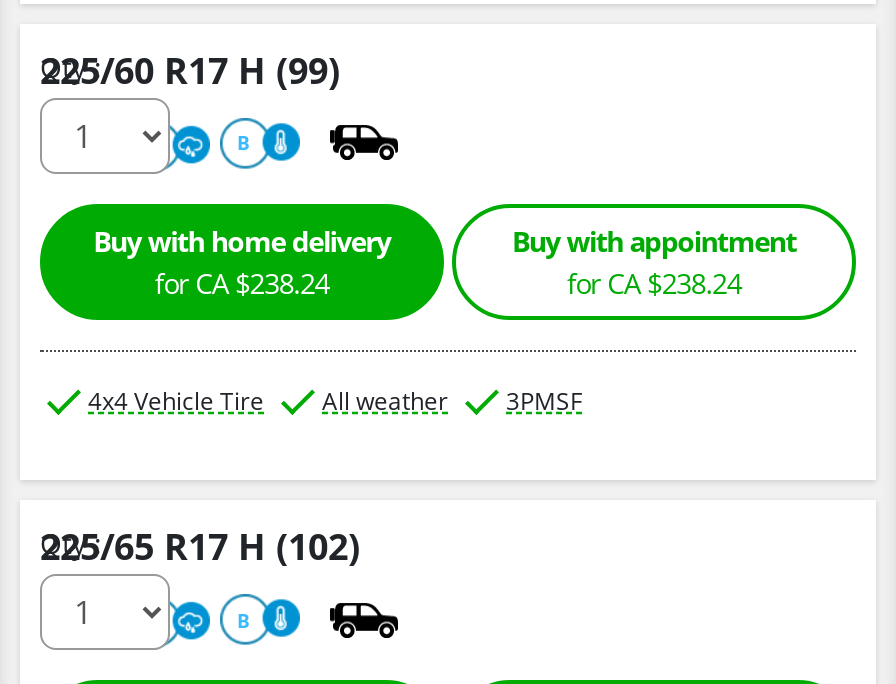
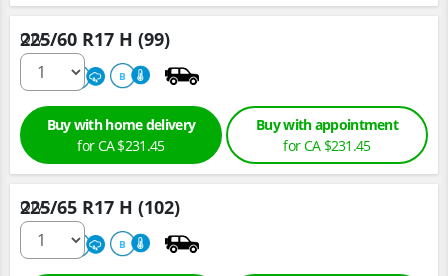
- for CA $238.24
- 4x4 Vehicle Tire
- All weather
- 3PMSF
+ for CA $231. 45

- for CA $238.24
+ for CA $231.45
